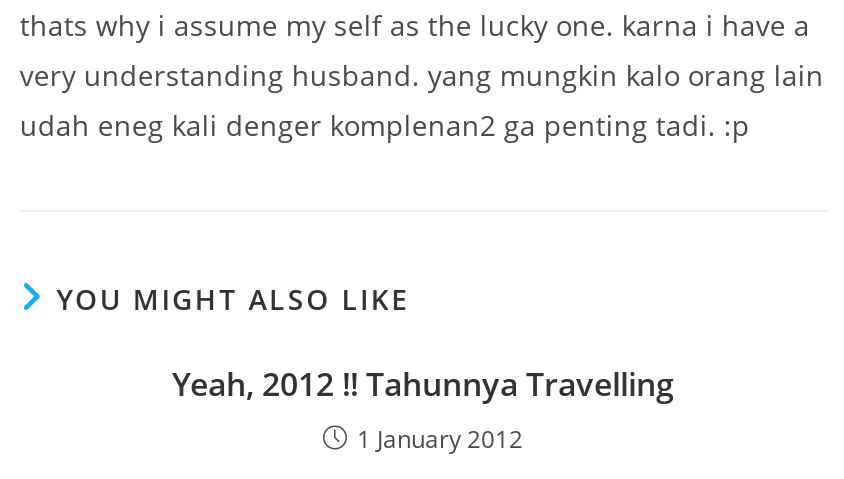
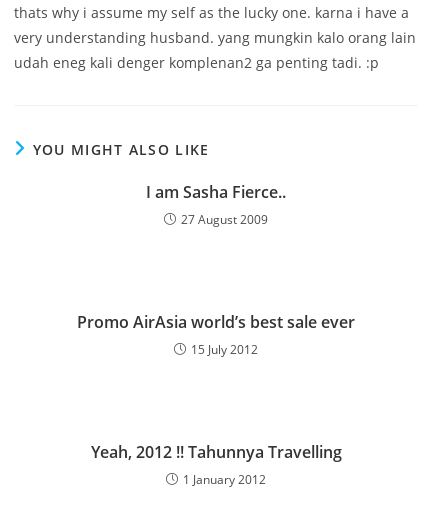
+ Promo AirAsia world’s best sale ever
+ 15 July 2012

+ I am Sasha Fierce..
+ 27 August 2009
